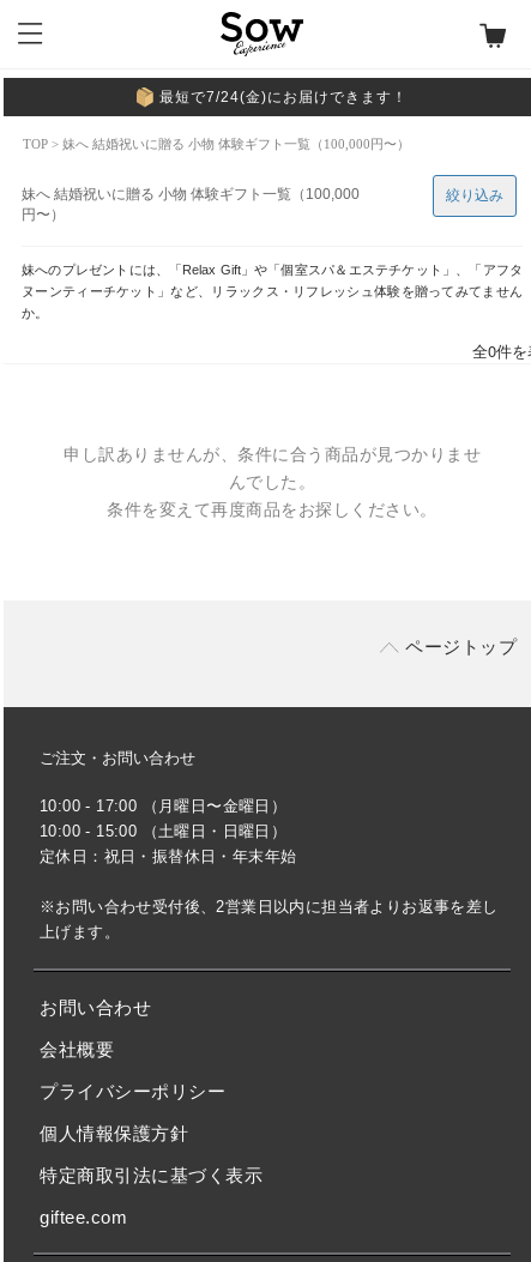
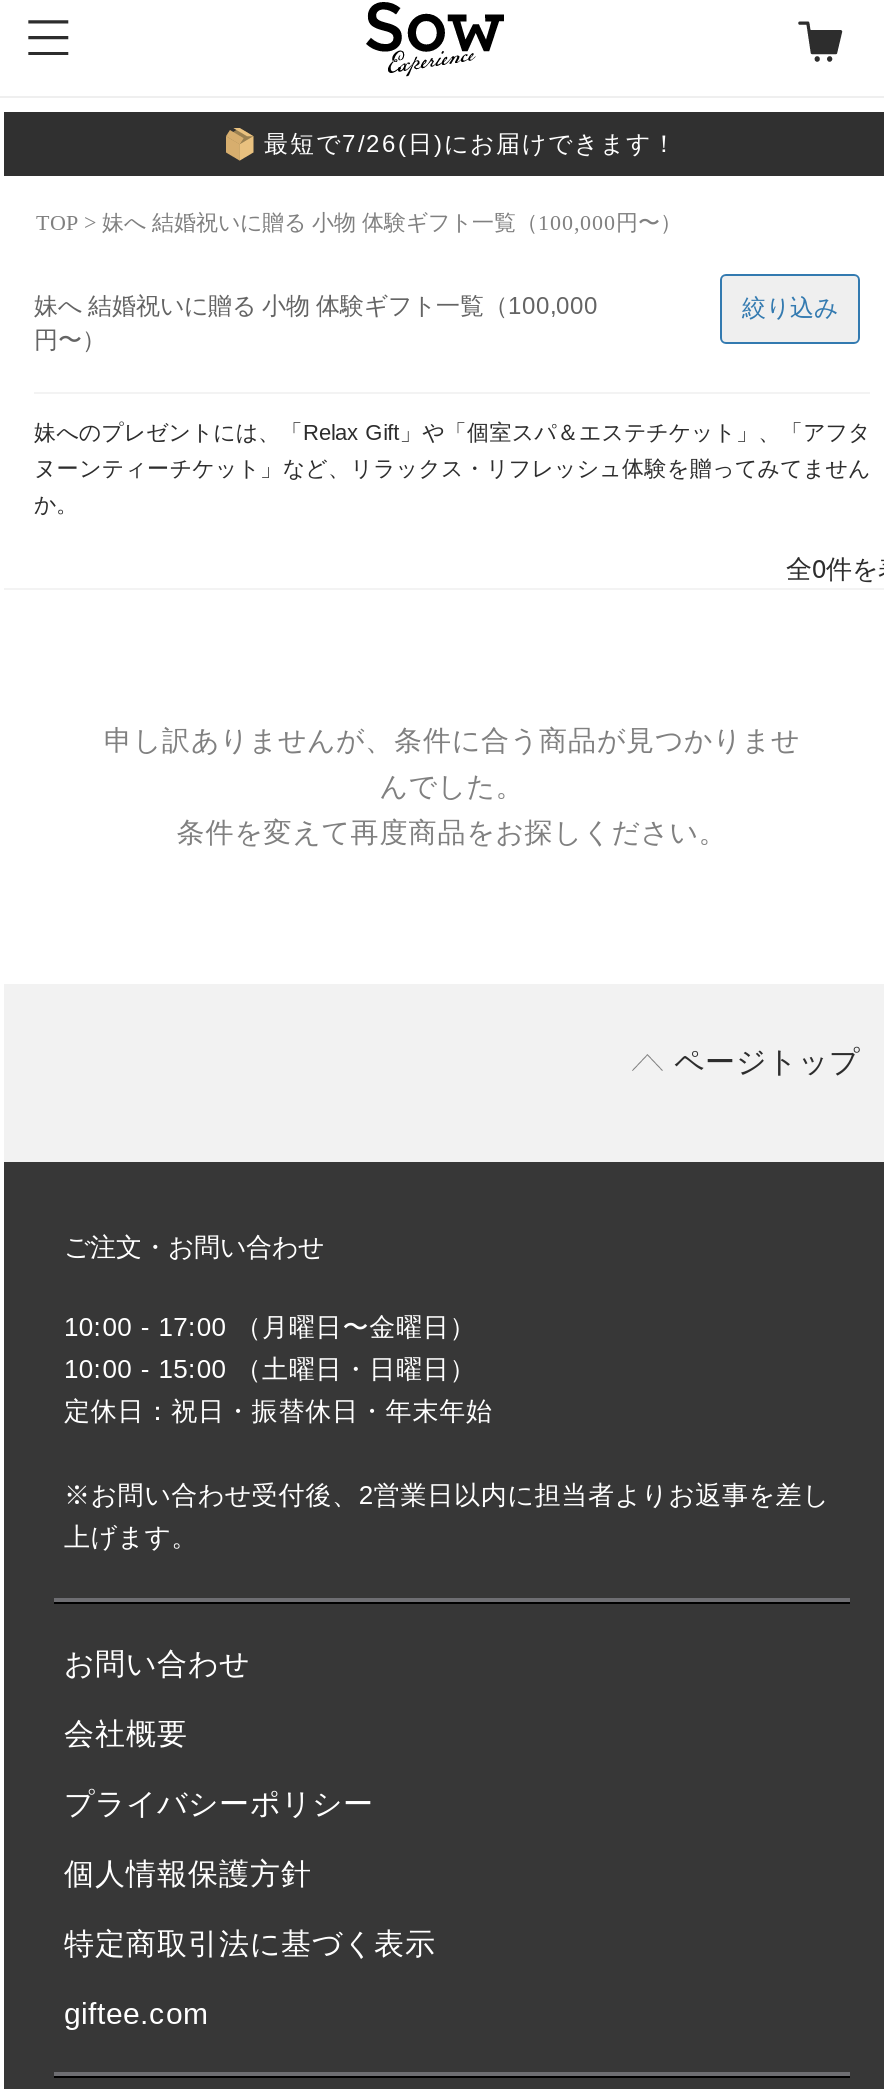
- 最短で7/24(金)にお届けできます！
+ 最短で7/26(日)にお届けできます！
